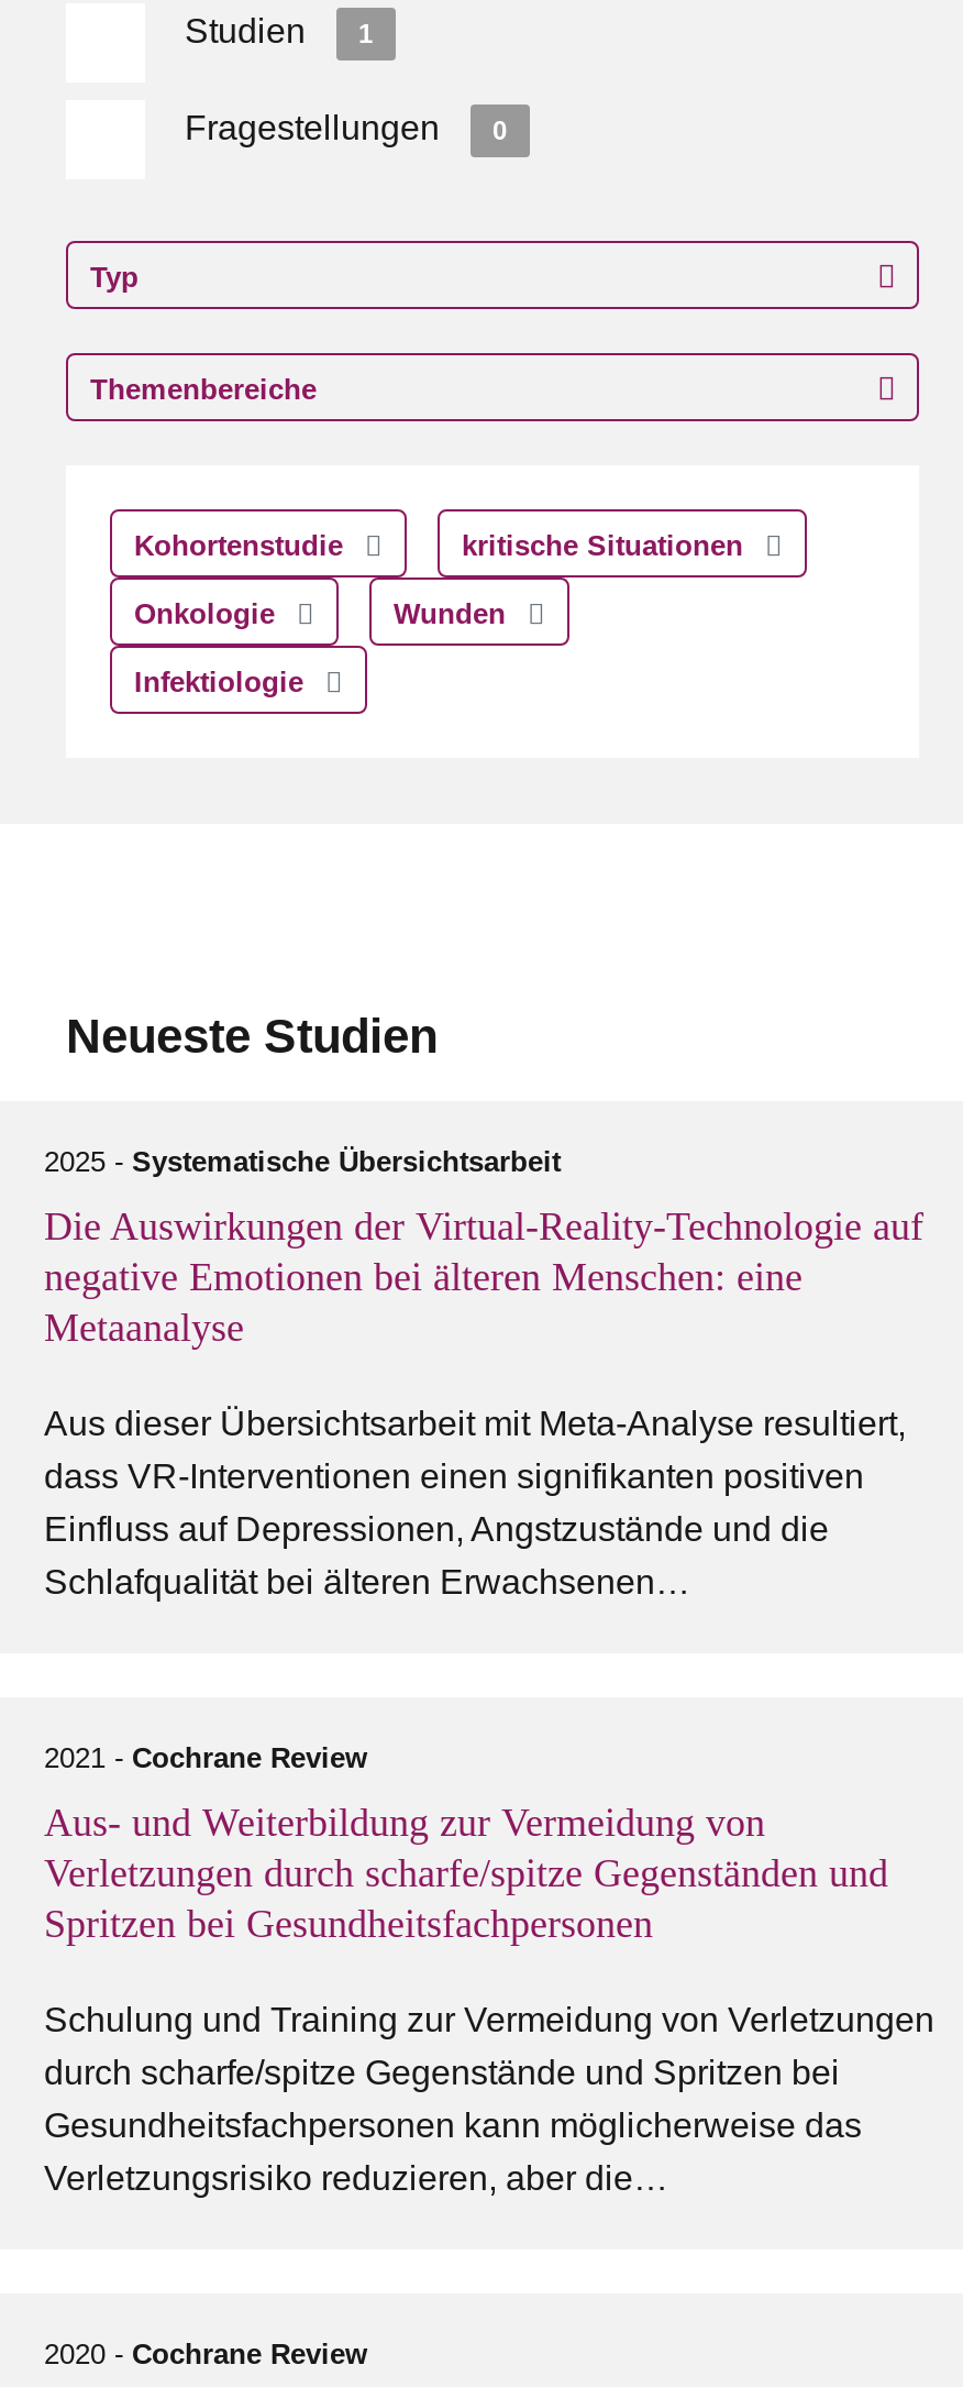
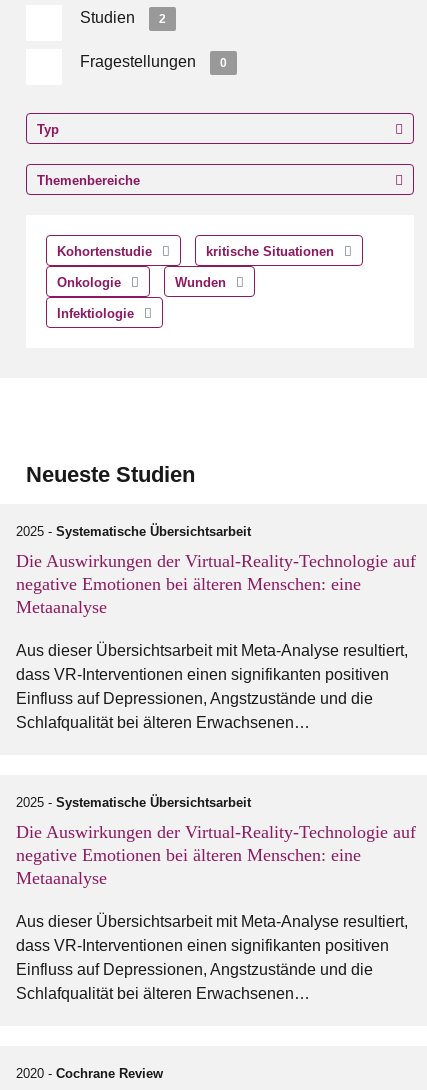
- Studien 1
+ Studien 2

- 2021 - Cochrane Review
+ 2025 - Systematische Übersichtsarbeit

- Aus- und Weiterbildung zur Vermeidung von
- Verletzungen durch scharfe/spitze Gegenständen und
- Spritzen bei Gesundheitsfachpersonen
+ Die Auswirkungen der Virtual-Reality-Technologie auf
+ negative Emotionen bei älteren Menschen: eine
+ Metaanalyse

- Schulung und Training zur Vermeidung von Verletzungen
- durch scharfe/spitze Gegenstände und Spritzen bei
- Gesundheitsfachpersonen kann möglicherweise das
- Verletzungsrisiko reduzieren, aber die…
+ Aus dieser Übersichtsarbeit mit Meta-Analyse resultiert,
+ dass VR-Interventionen einen signifikanten positiven
+ Einfluss auf Depressionen, Angstzustände und die
+ Schlafqualität bei älteren Erwachsenen…
